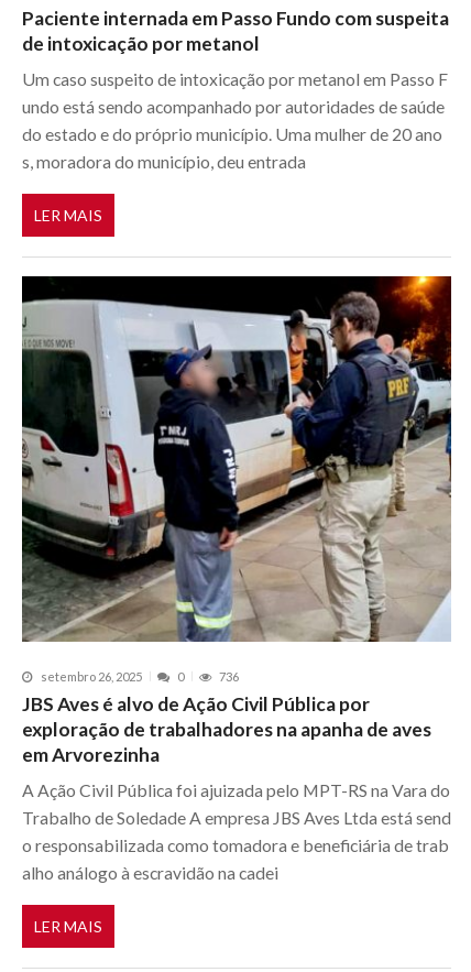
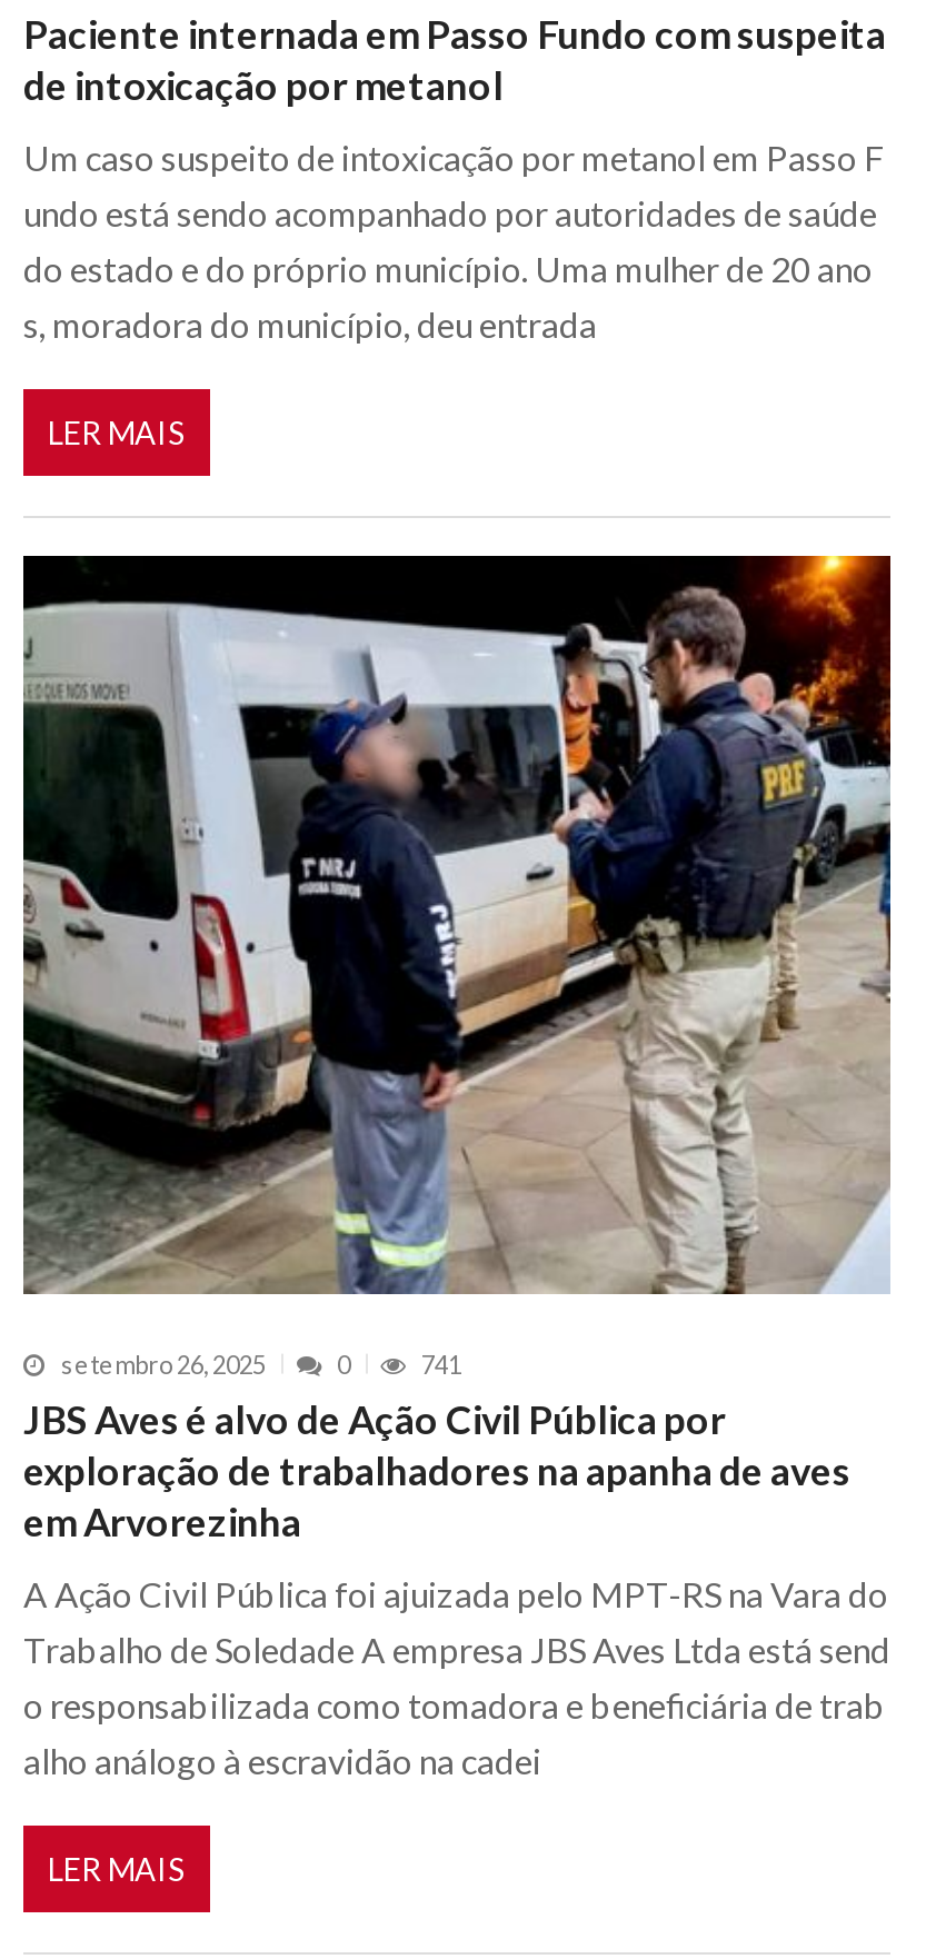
- 736
+ 741
